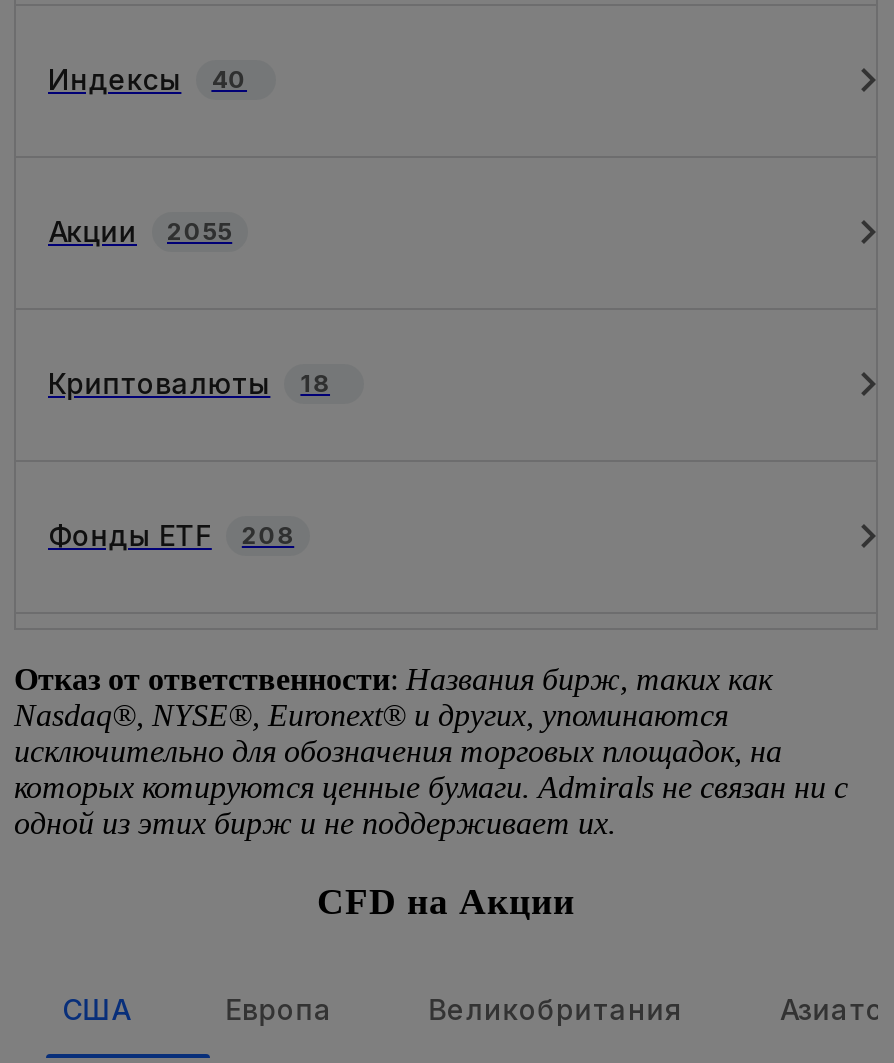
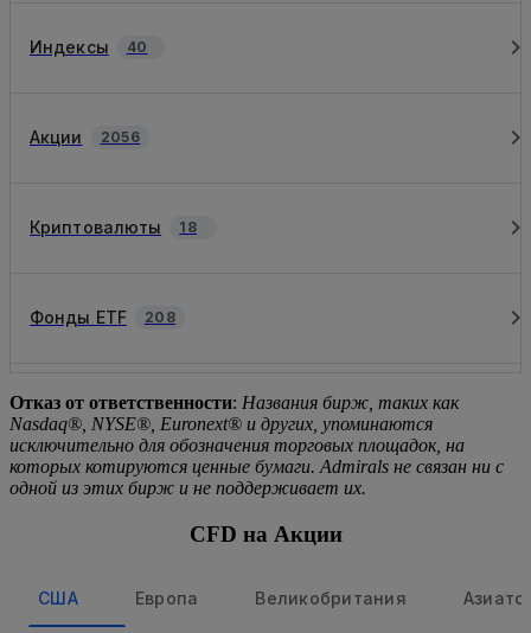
- Акции 2055
+ Акции 2056
